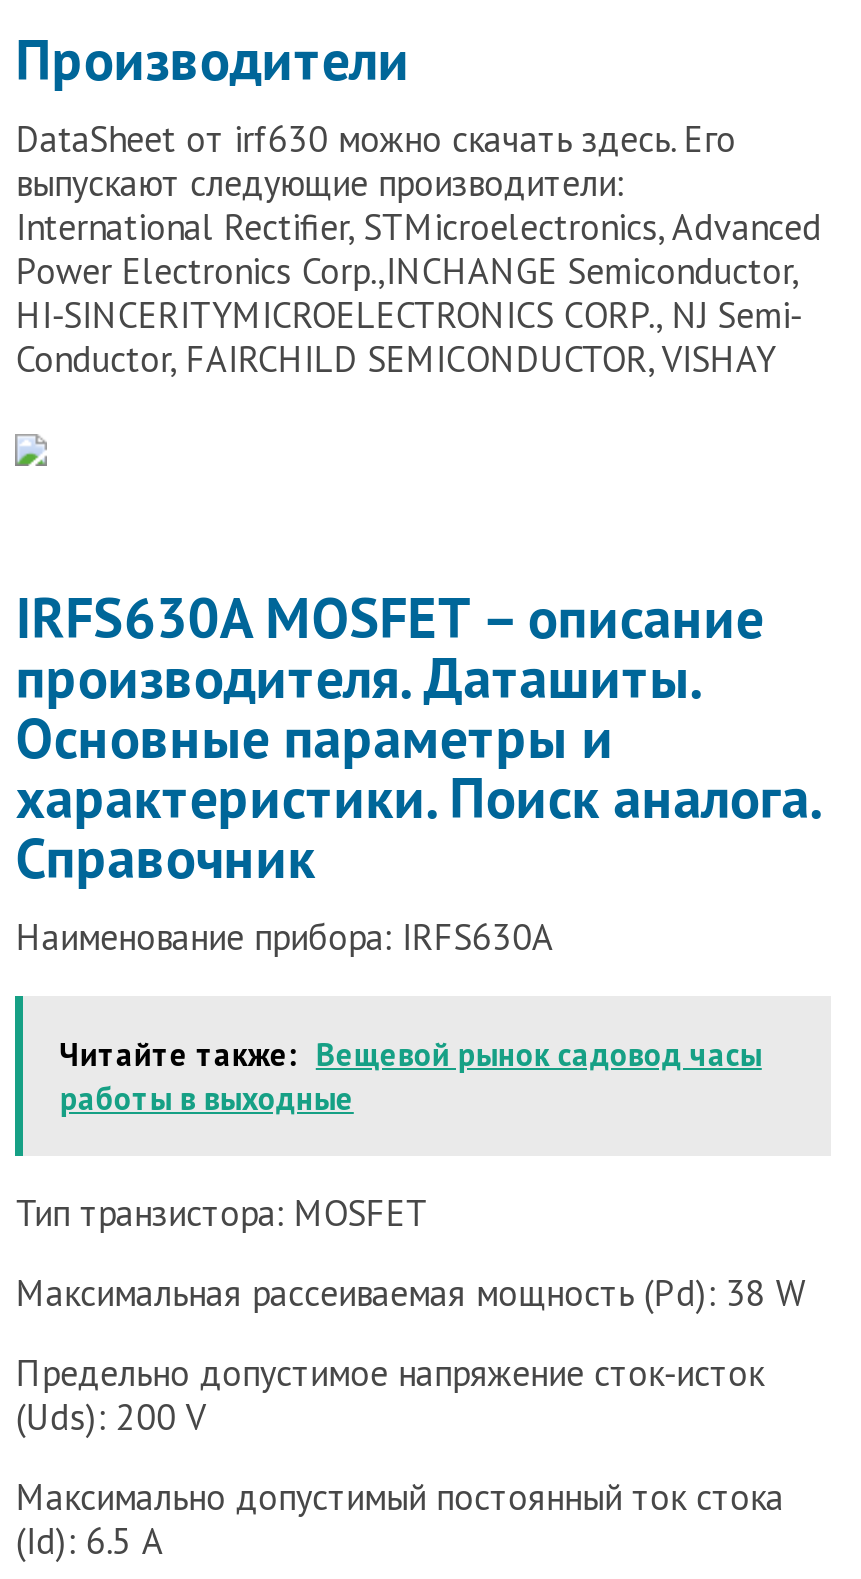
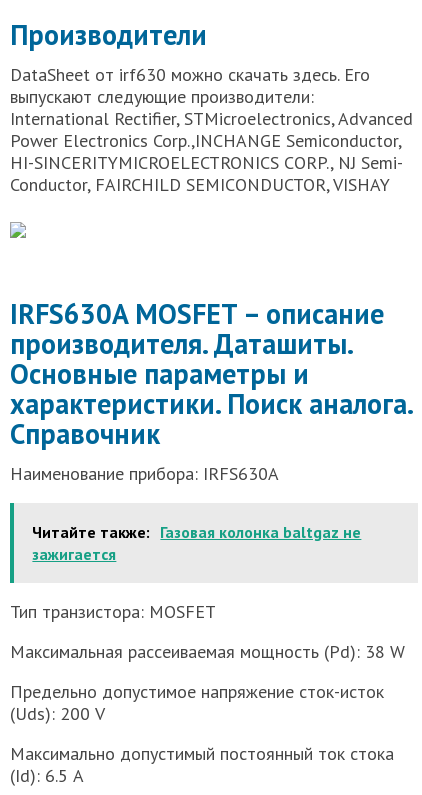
- Читайте также: Вещевой рынок садовод часы
- работы в выходные
+ Читайте также: Газовая колонка baltgaz не
+ зажигается
